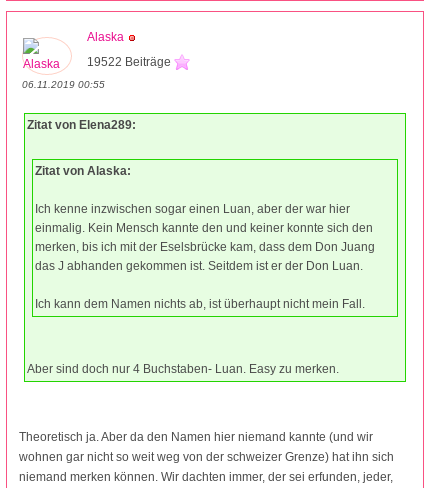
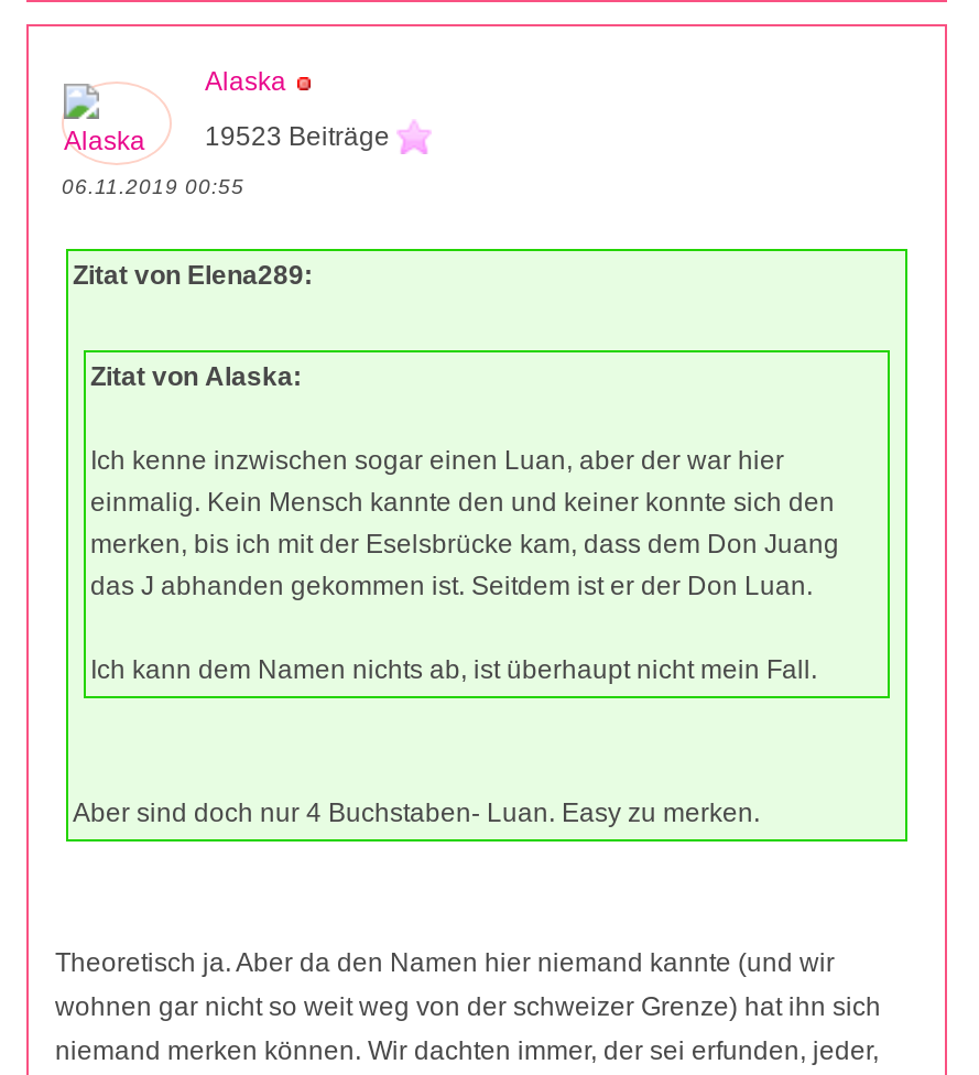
- 19522 Beiträge
+ 19523 Beiträge
